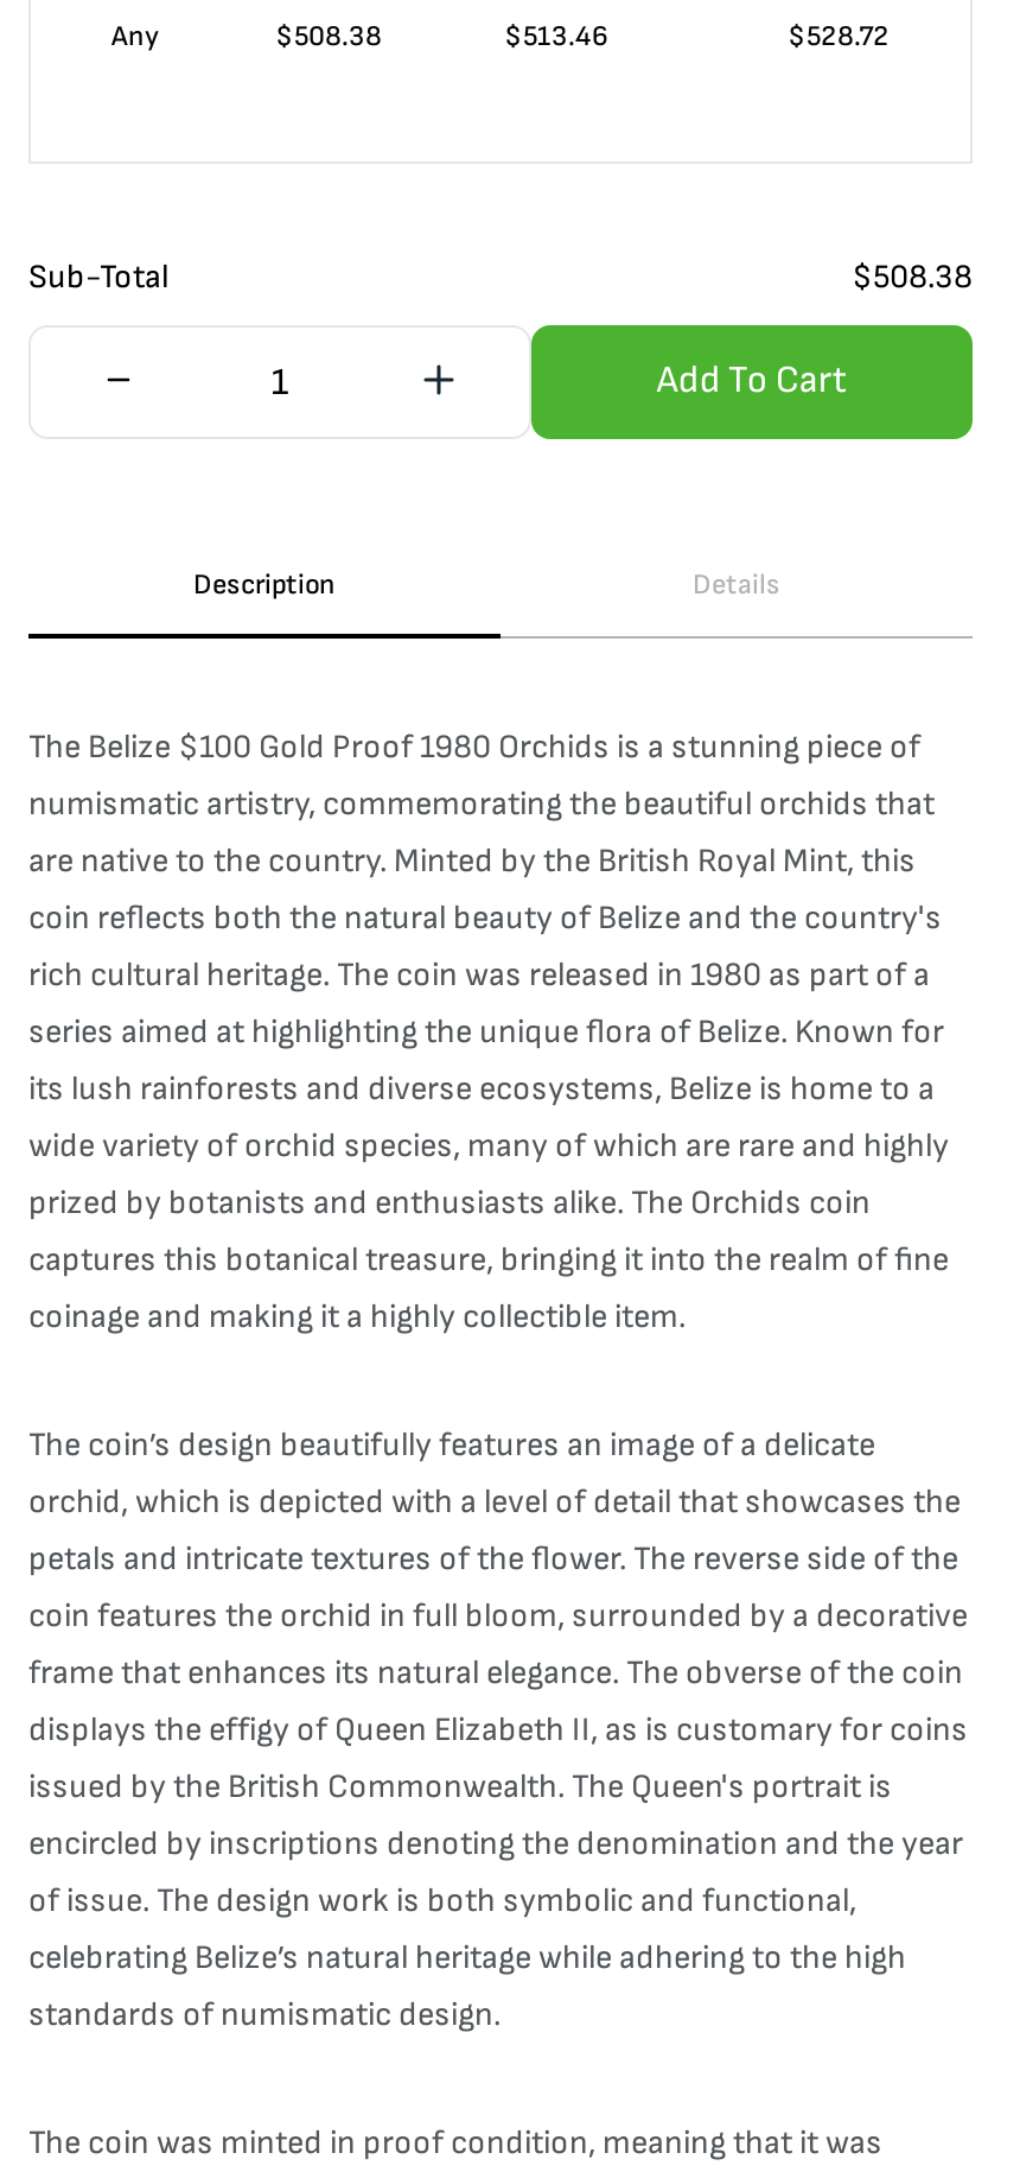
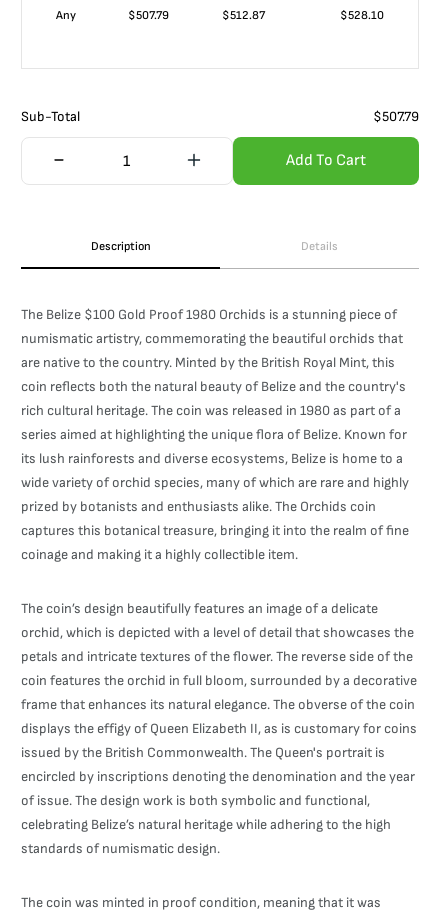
- $508.38
+ $507.79

- $513.46
+ $512.87

- $528.72
+ $528.10

- $508.38
+ $507.79
